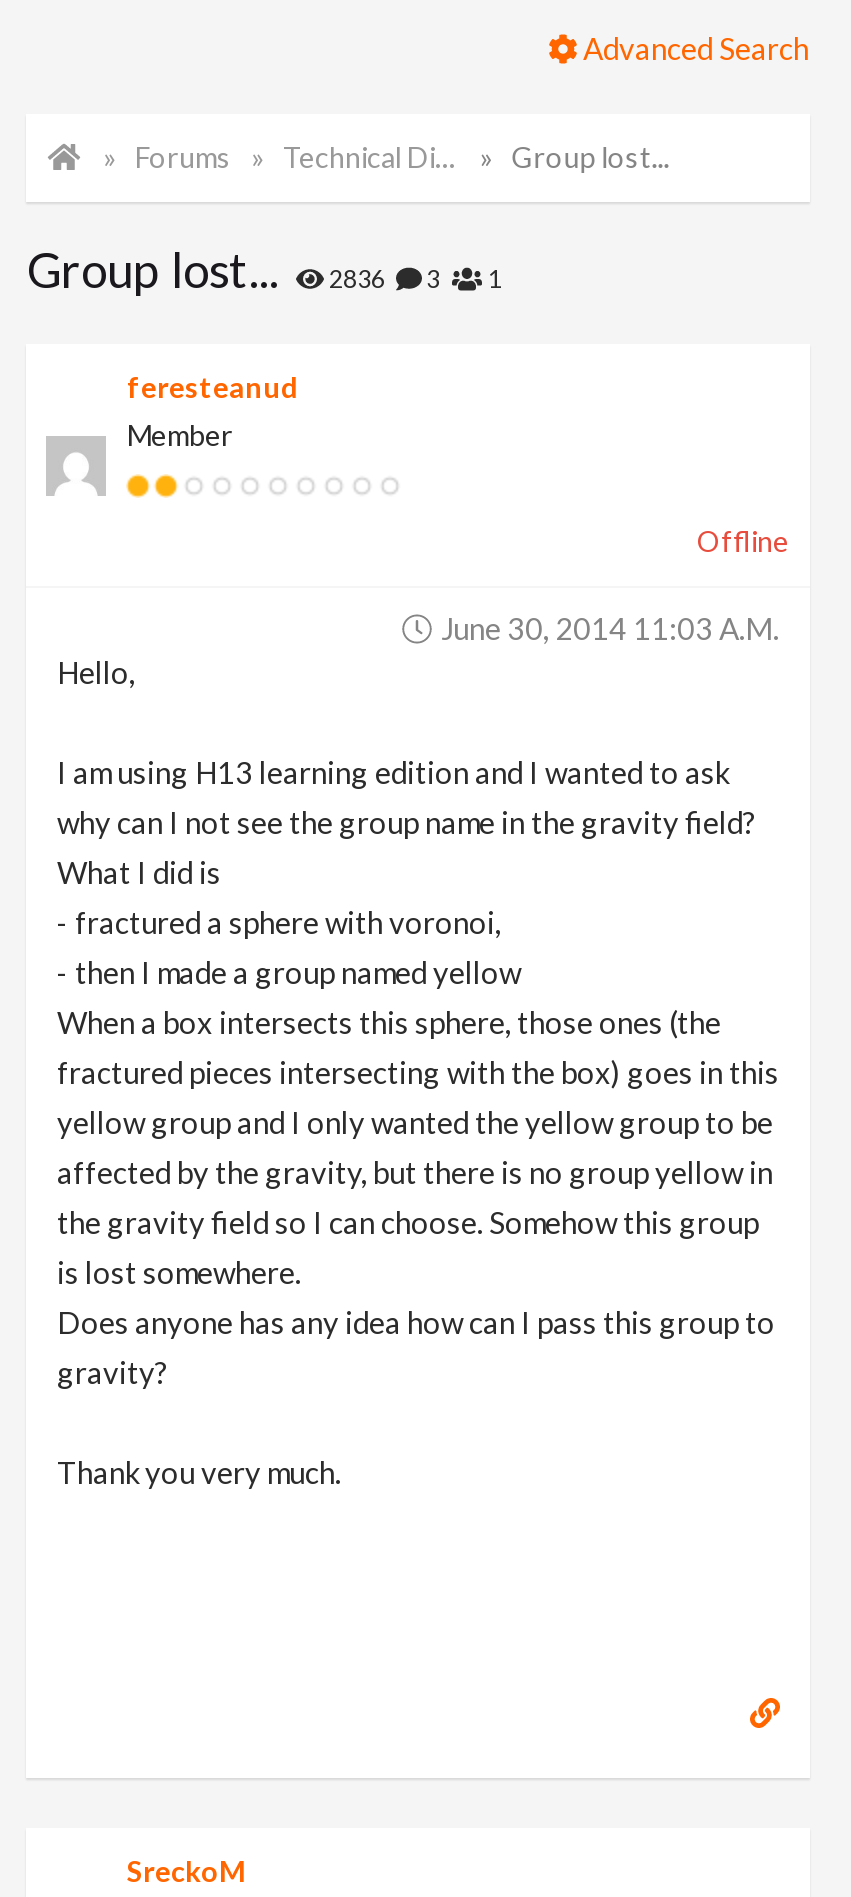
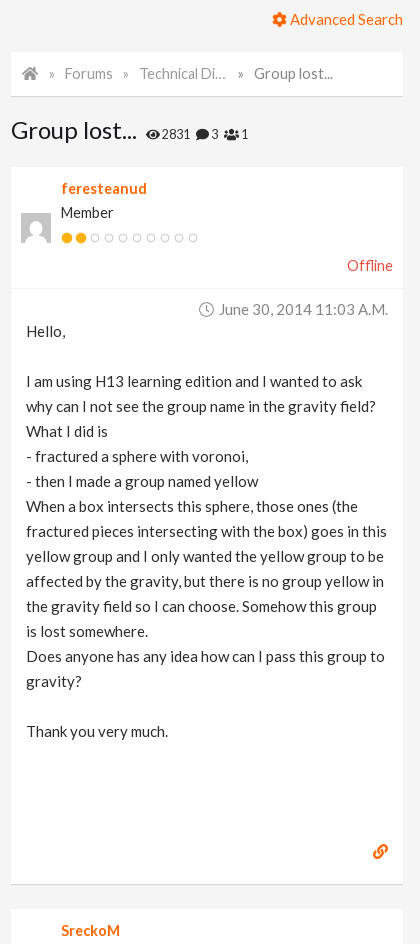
- 2836
+ 2831
